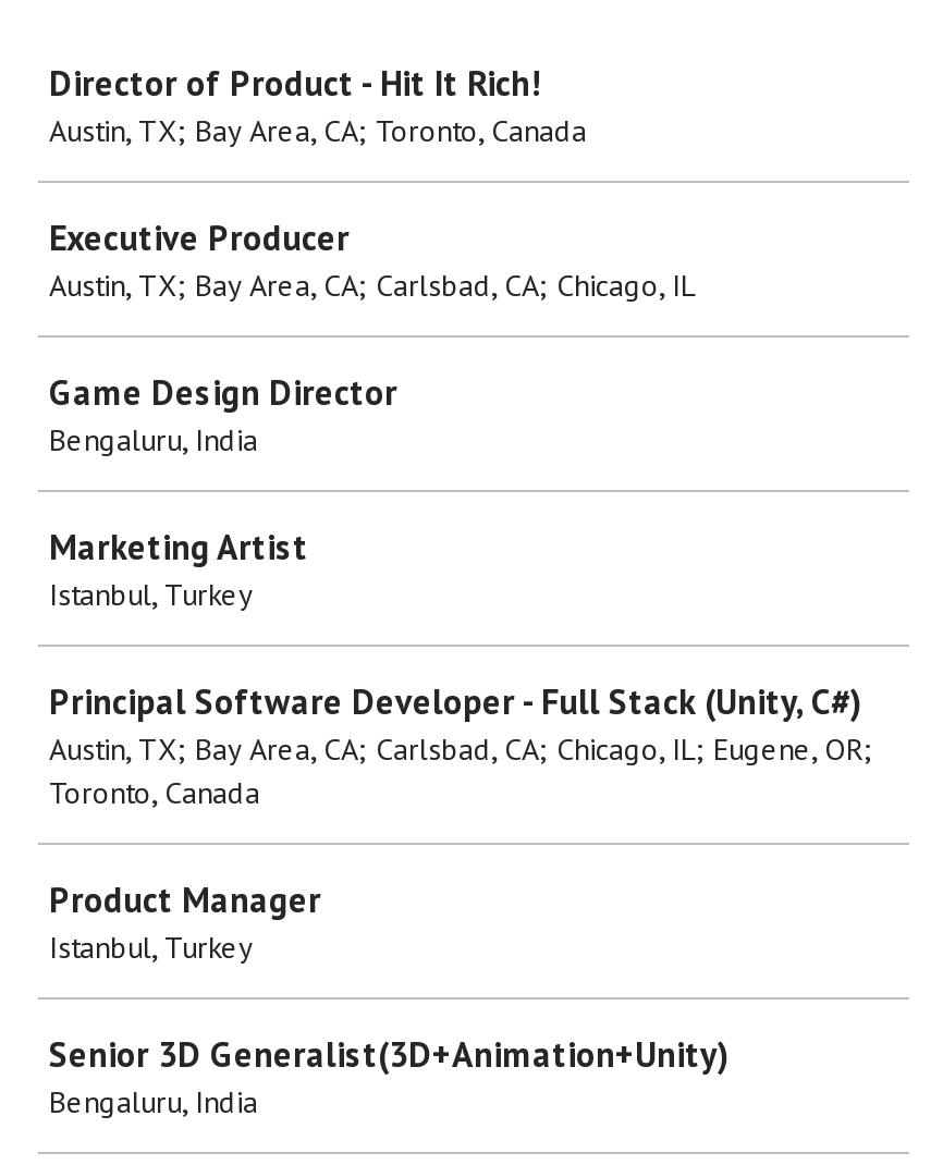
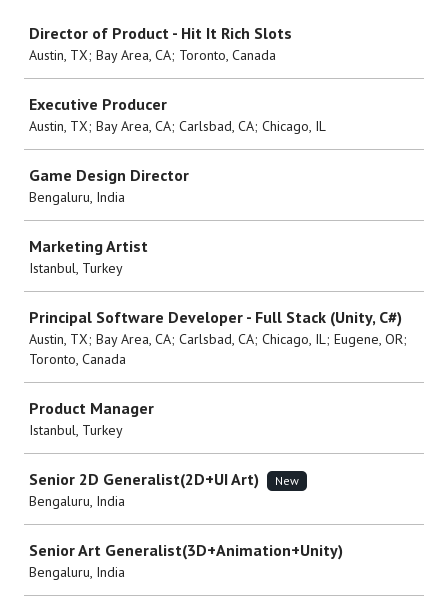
- Director of Product - Hit It Rich!
+ Director of Product - Hit It Rich Slots

- Senior 3D Generalist(3D+Animation+Unity)
+ Senior 2D Generalist(2D+UI Art)
+ New
+ Bengaluru, India
+ Senior Art Generalist(3D+Animation+Unity)
